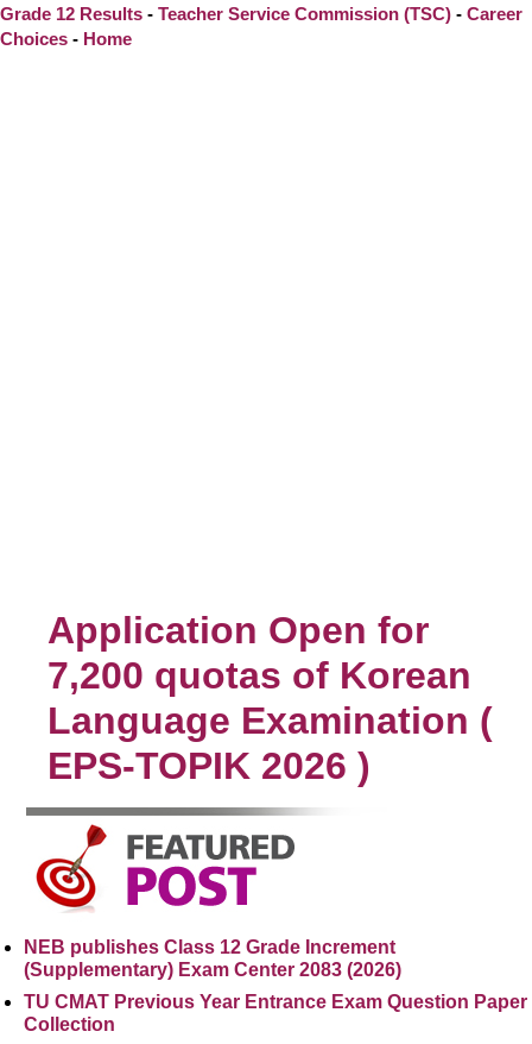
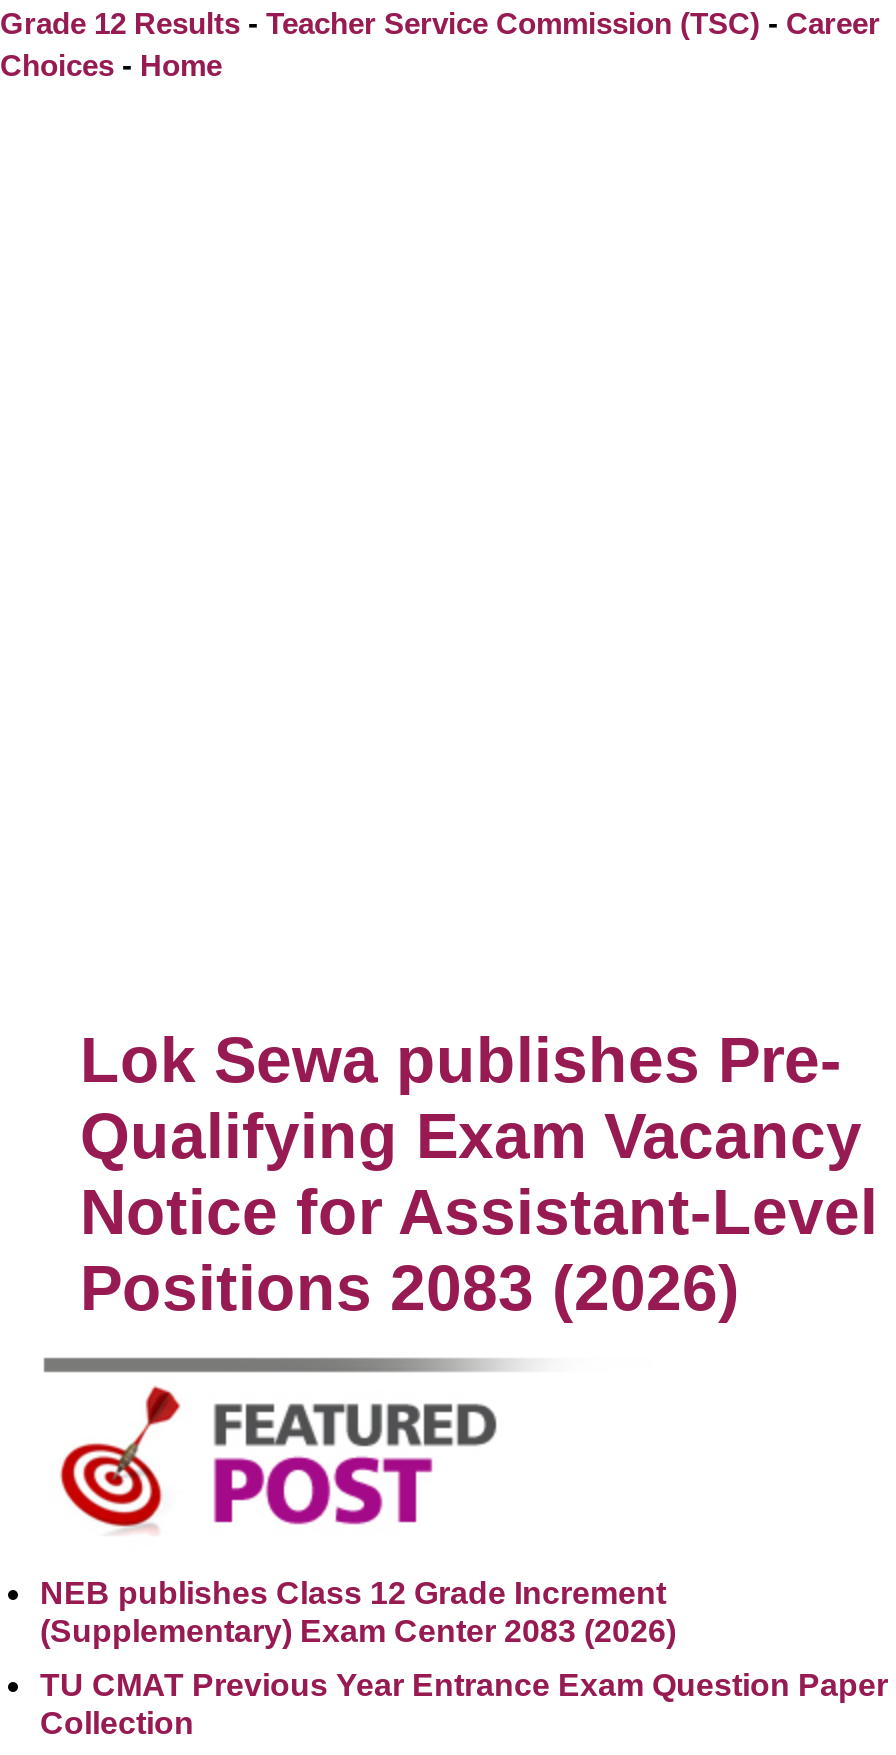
- Application Open for
- 7,200 quotas of Korean
- Language Examination (
- EPS-TOPIK 2026 )
+ Lok Sewa publishes Pre-
+ Qualifying Exam Vacancy
+ Notice for Assistant-Level
+ Positions 2083 (2026)
